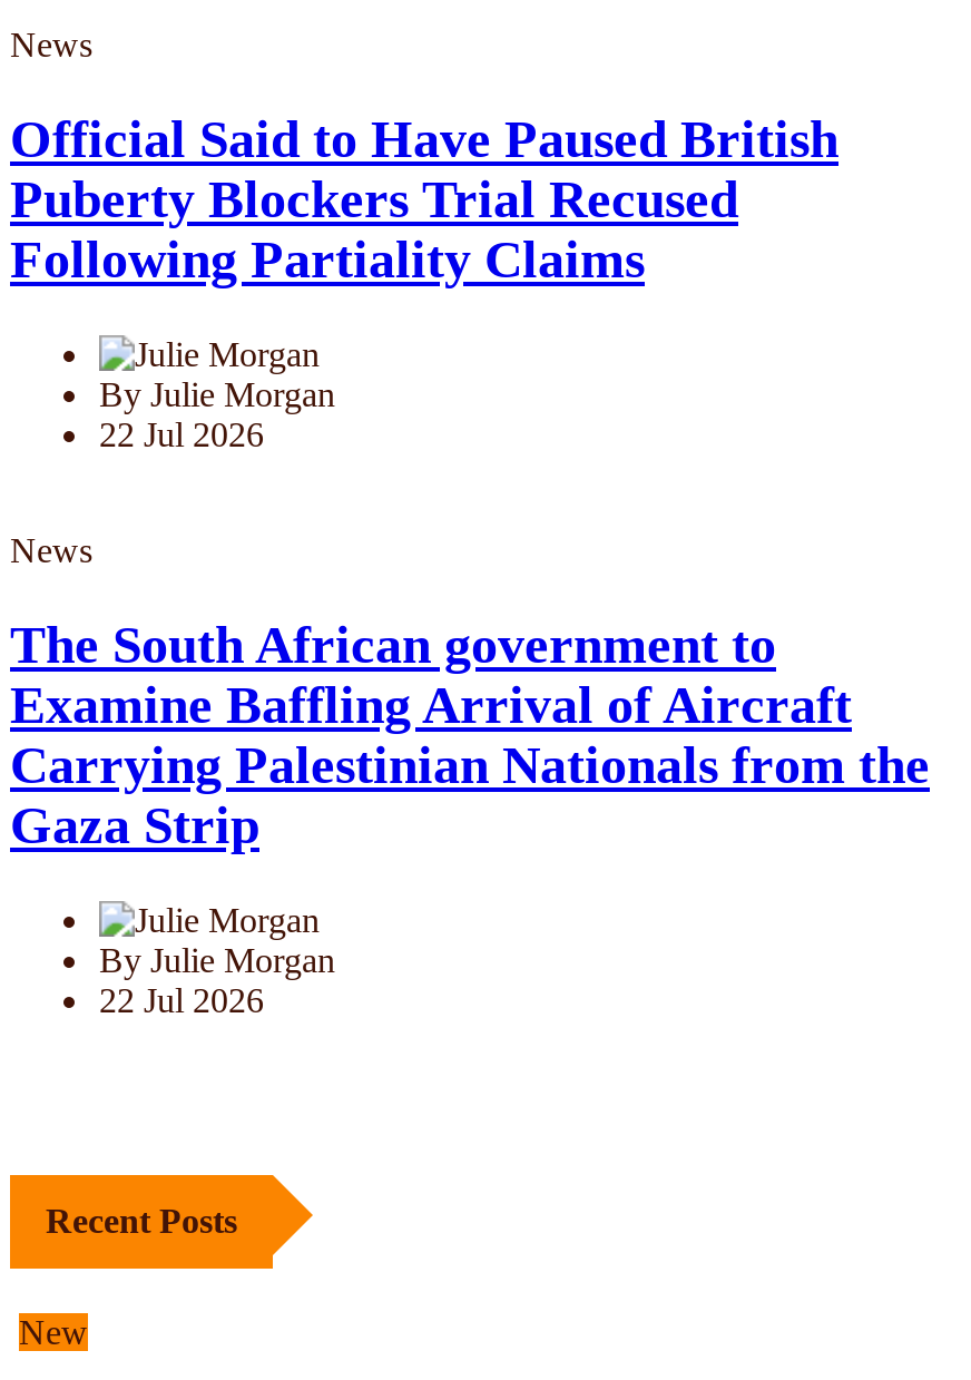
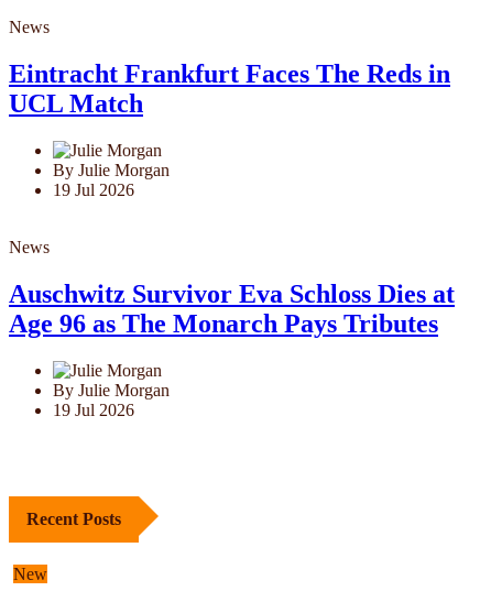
- Official Said to Have Paused British
- Puberty Blockers Trial Recused
- Following Partiality Claims
+ Eintracht Frankfurt Faces The Reds in
+ UCL Match

- 22 Jul 2026
+ 19 Jul 2026

- The South African government to
- Examine Baffling Arrival of Aircraft
- Carrying Palestinian Nationals from the
- Gaza Strip
+ Auschwitz Survivor Eva Schloss Dies at
+ Age 96 as The Monarch Pays Tributes

- 22 Jul 2026
+ 19 Jul 2026
